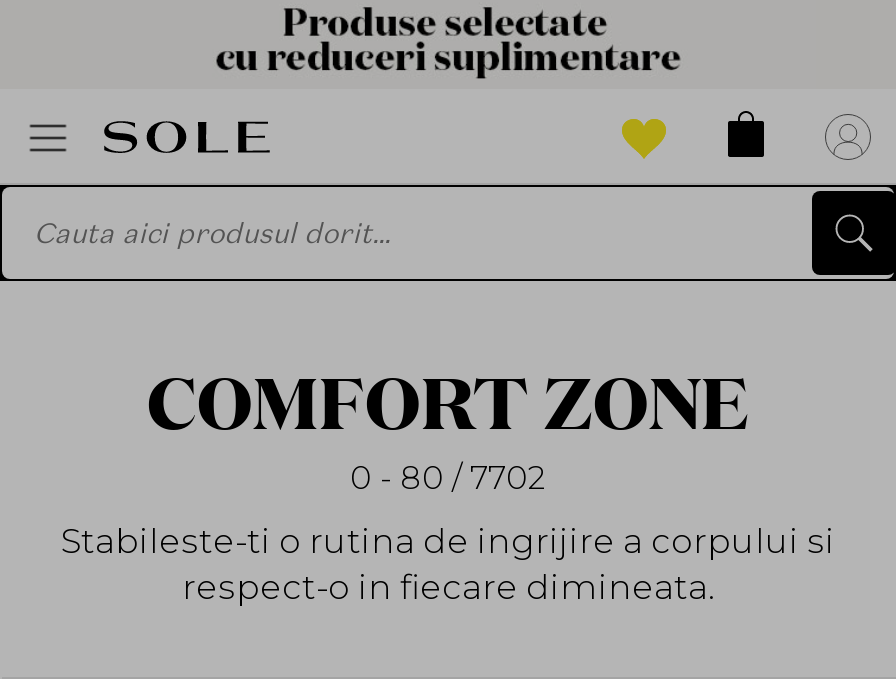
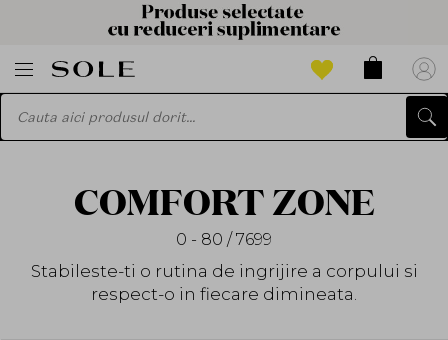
- 0 - 80 / 7702
+ 0 - 80 / 7699
